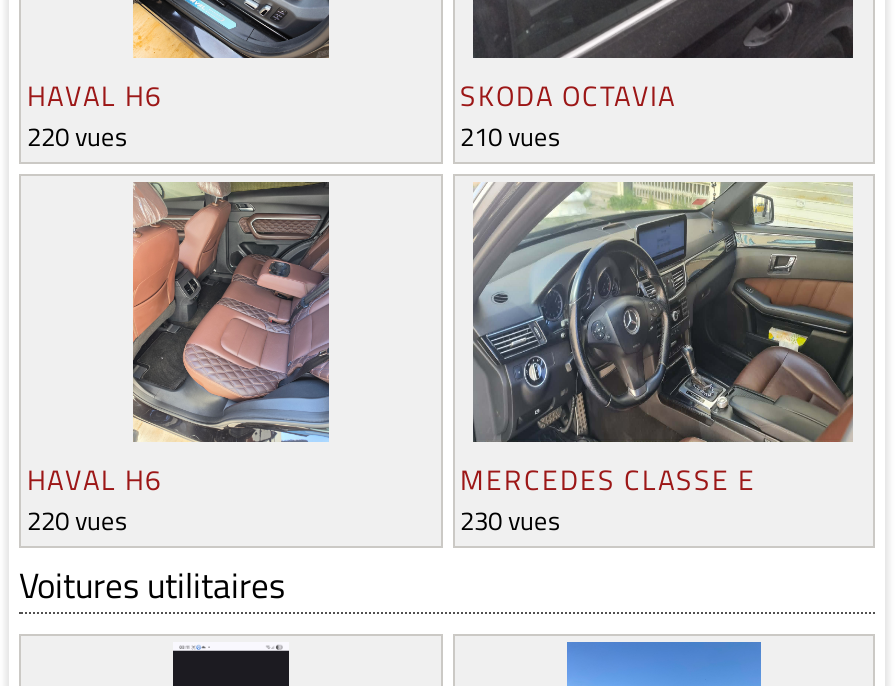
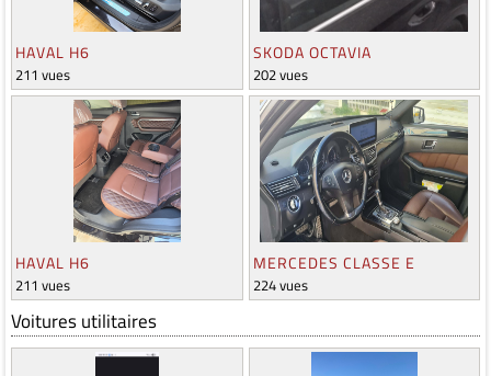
- 220 vues
+ 211 vues

- 210 vues
+ 202 vues

- 220 vues
+ 211 vues

- 230 vues
+ 224 vues
